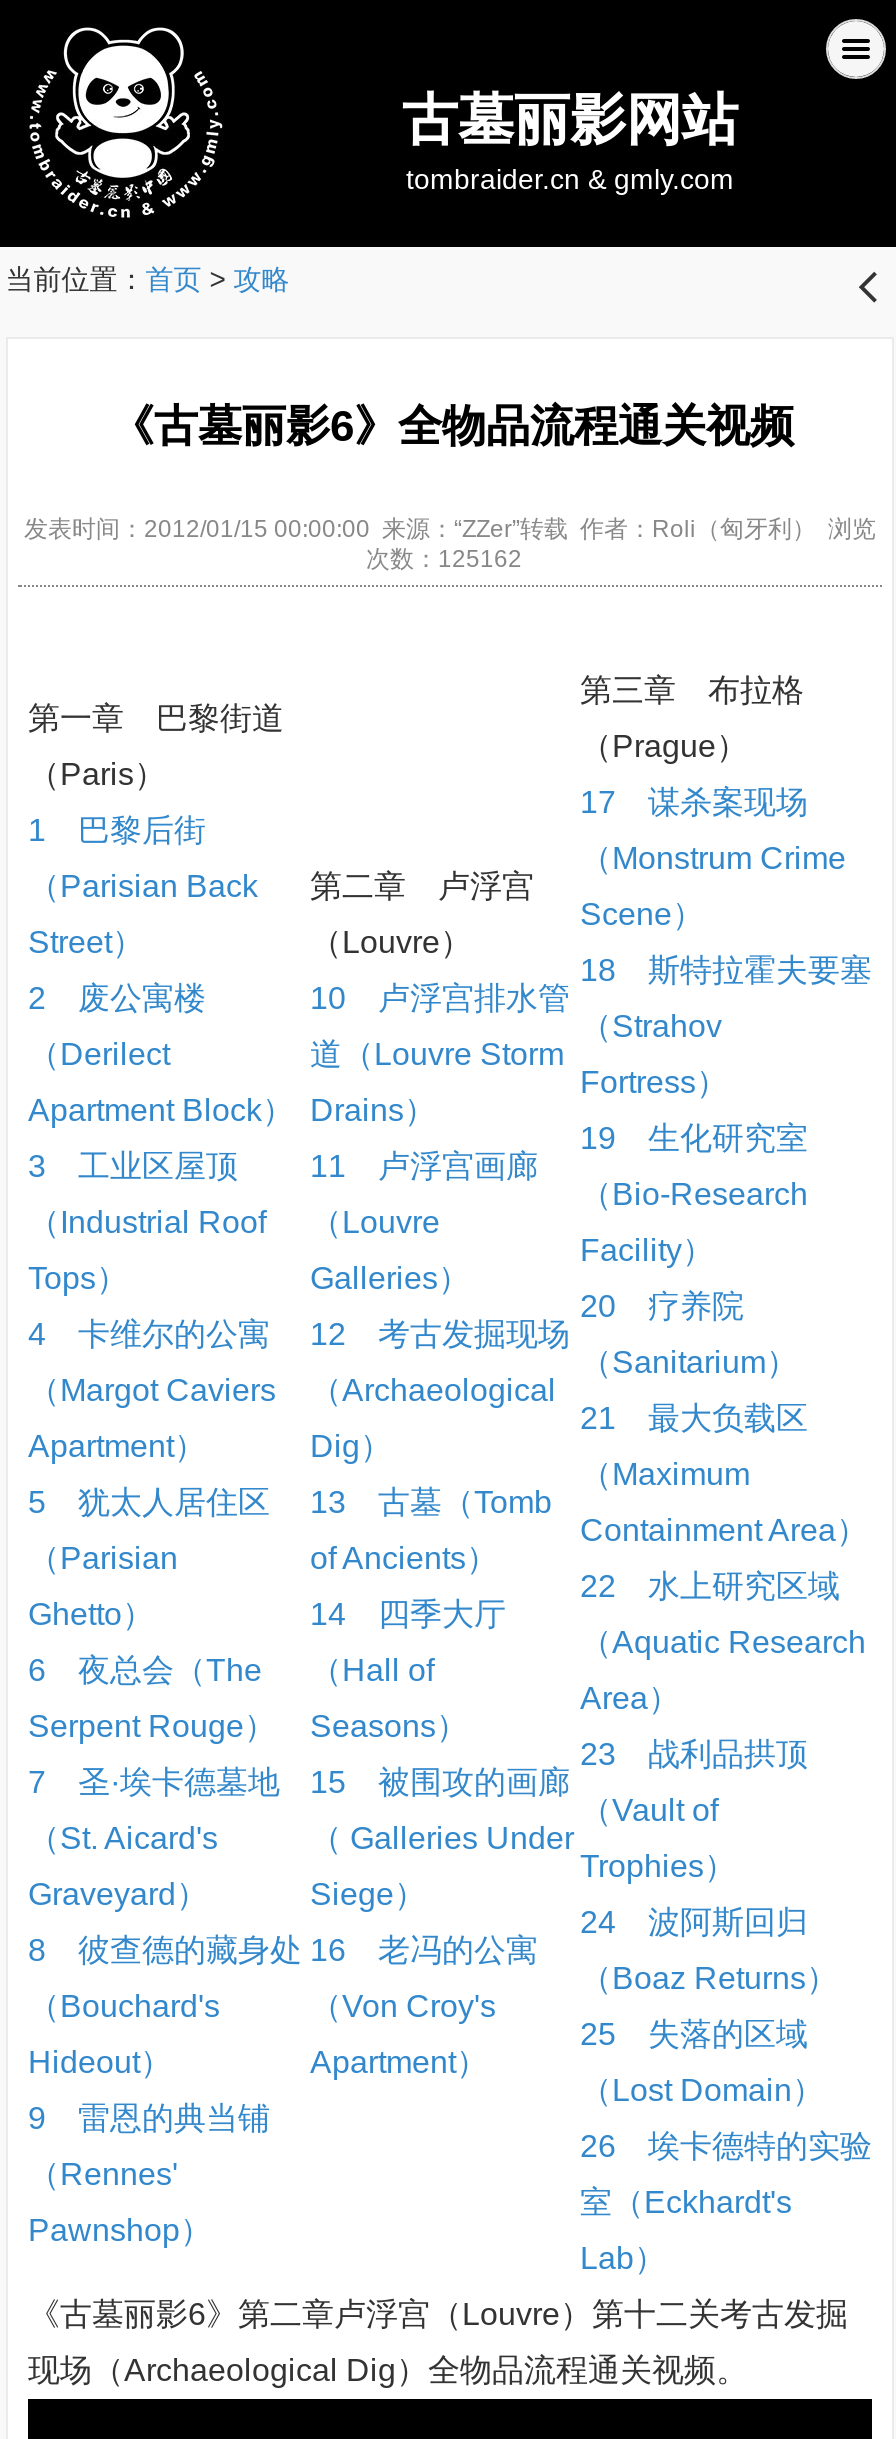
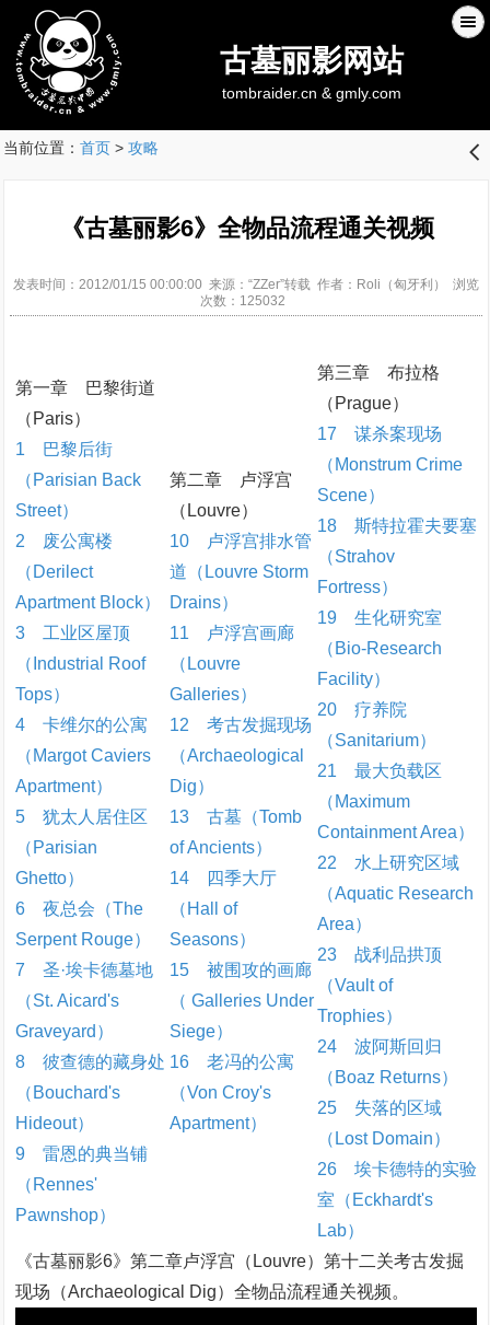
- 次数：125162
+ 次数：125032
